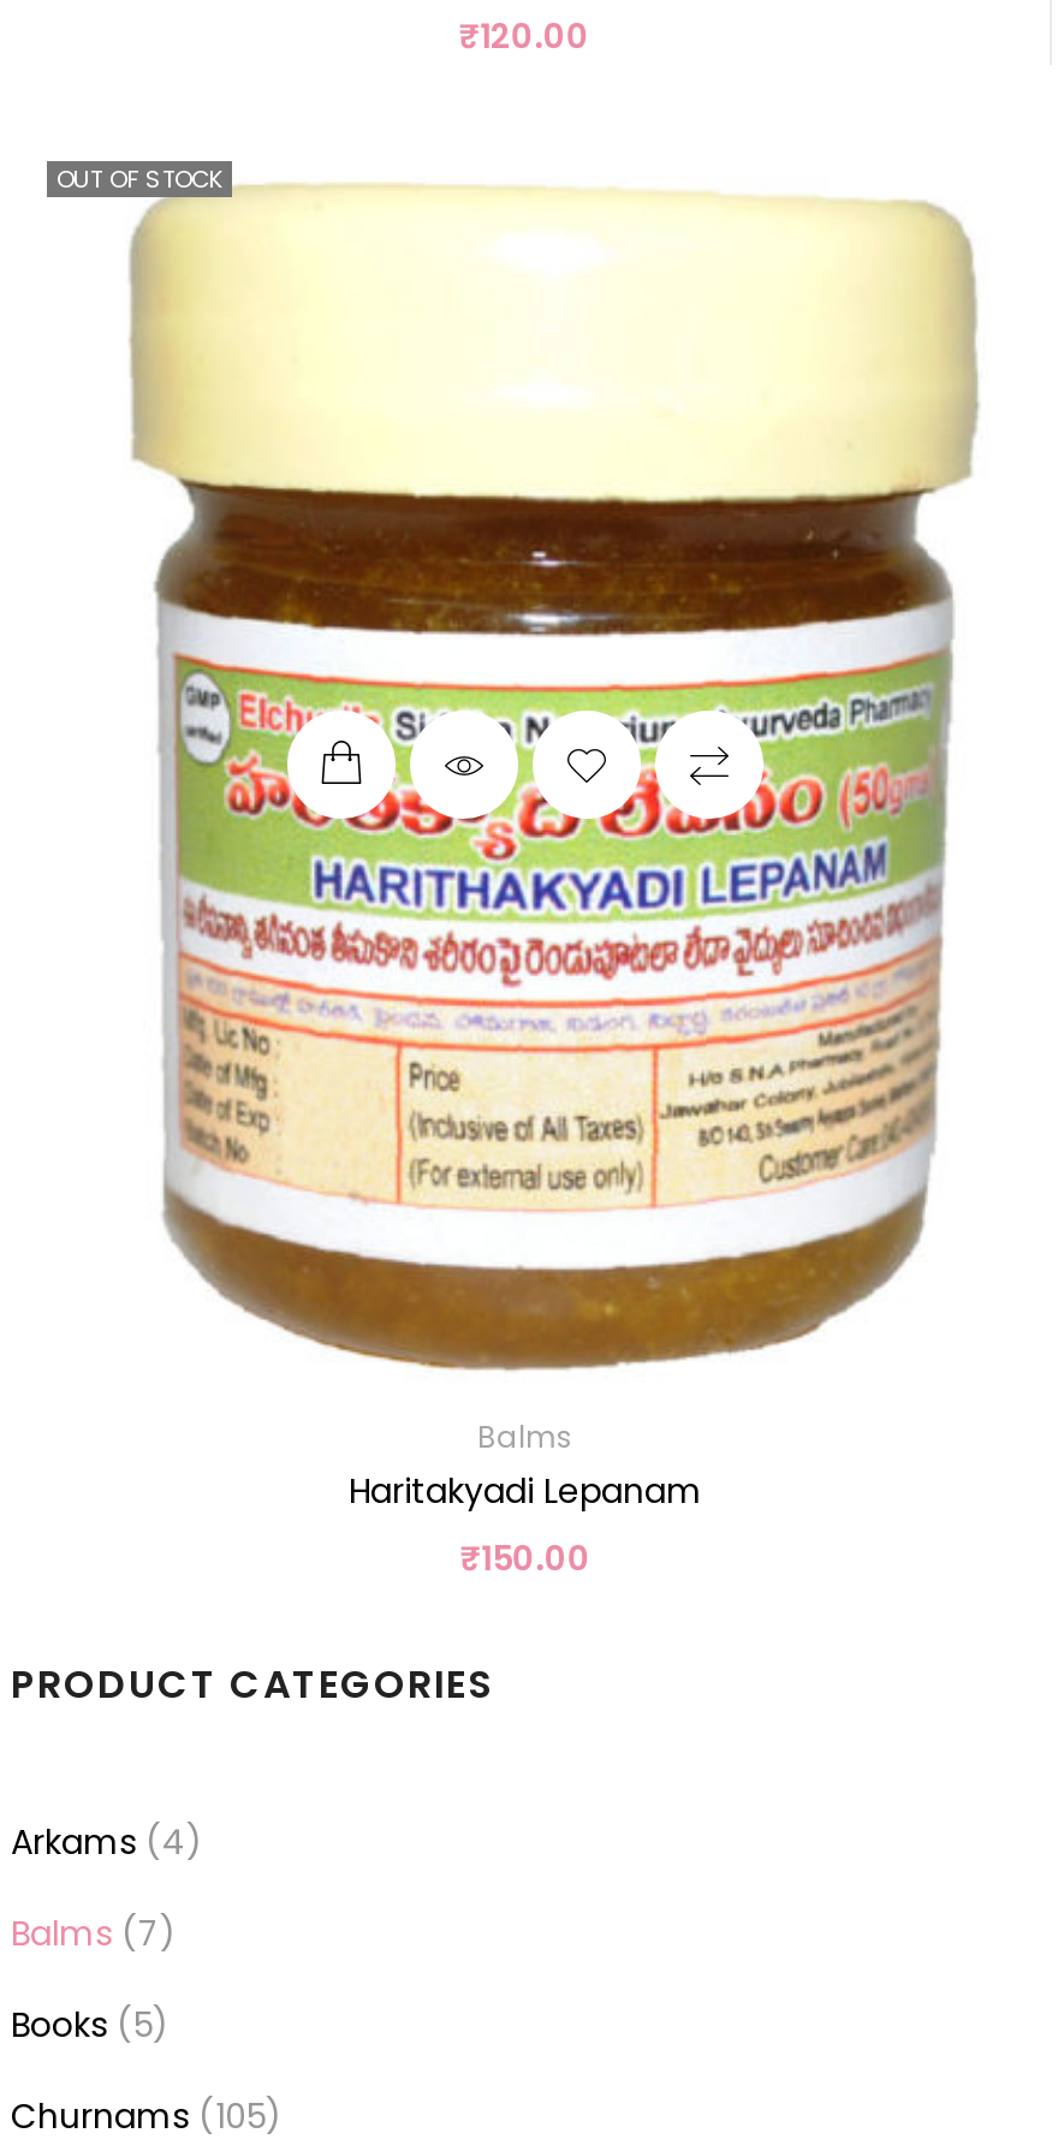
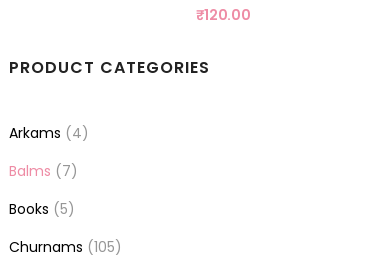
- [image]
- OUT OF STOCK

- Balms
- Haritakyadi Lepanam
- ₹150.00
